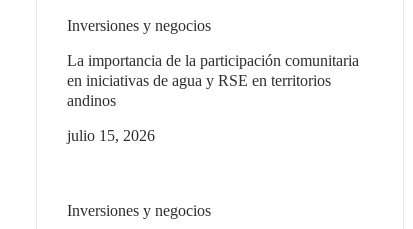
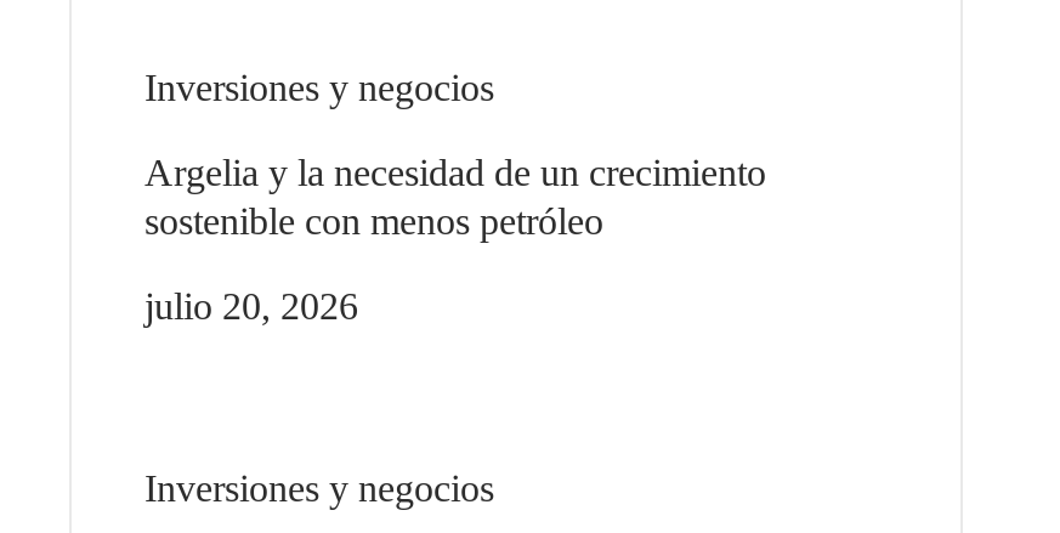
- La importancia de la participación comunitaria
- en iniciativas de agua y RSE en territorios
- andinos
+ Argelia y la necesidad de un crecimiento
+ sostenible con menos petróleo

- julio 15, 2026
+ julio 20, 2026
